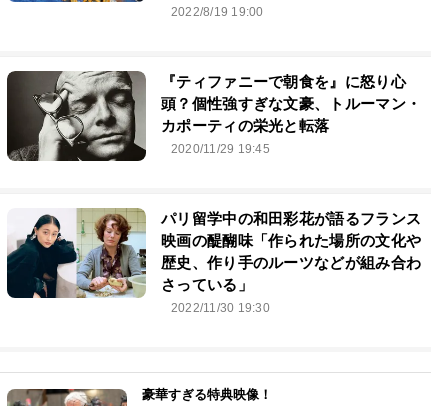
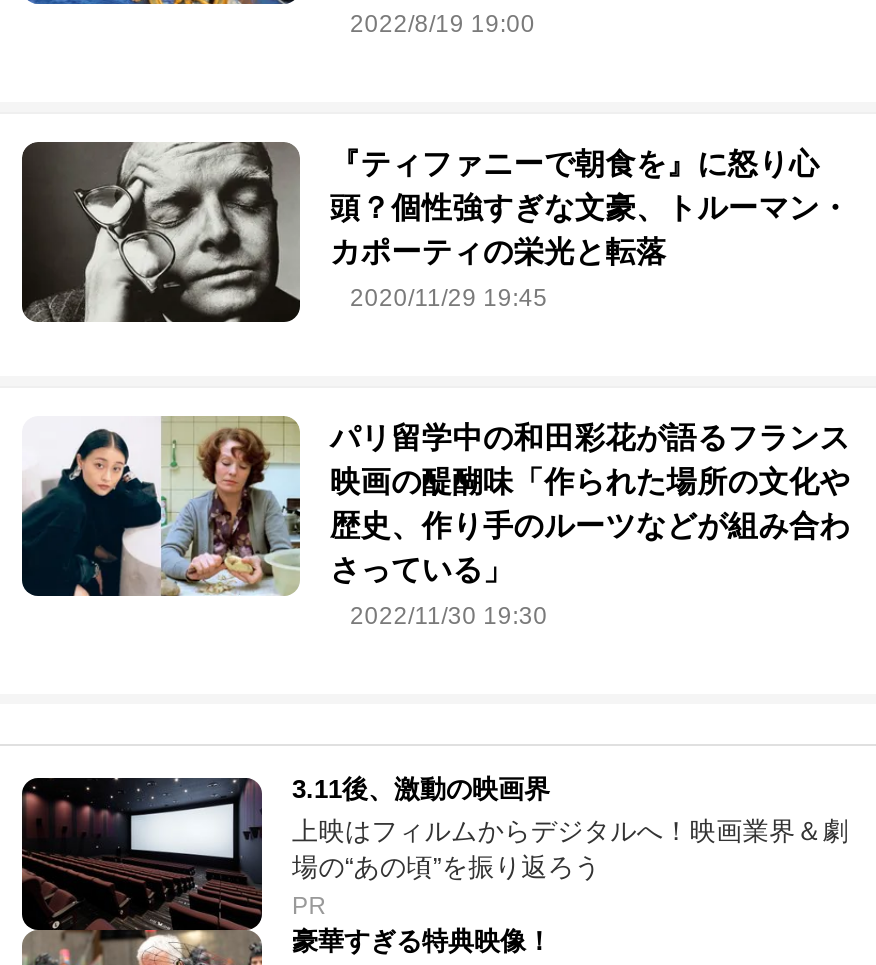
+ [image]
+ 3.11後、激動の映画界
+ 上映はフィルムからデジタルへ！映画業界＆劇
+ 場の“あの頃”を振り返ろう
+ PR
